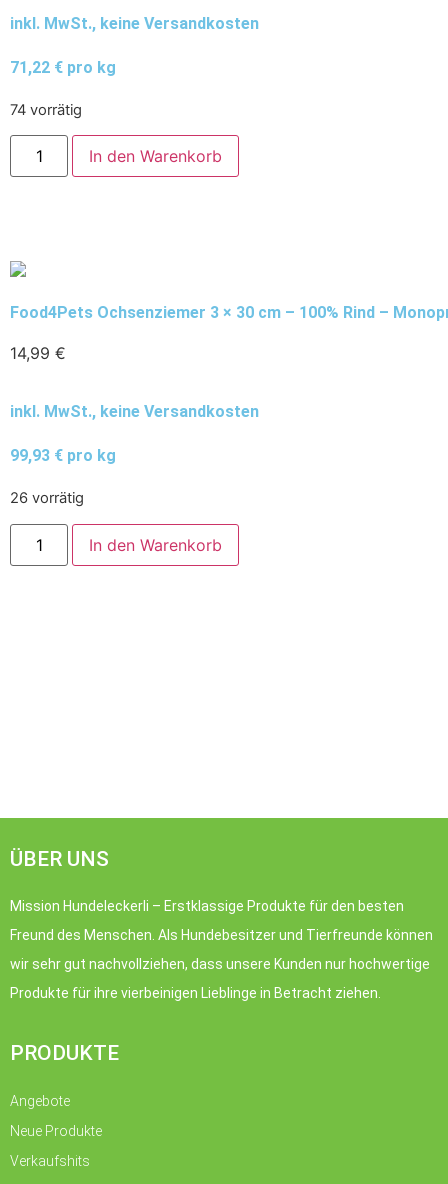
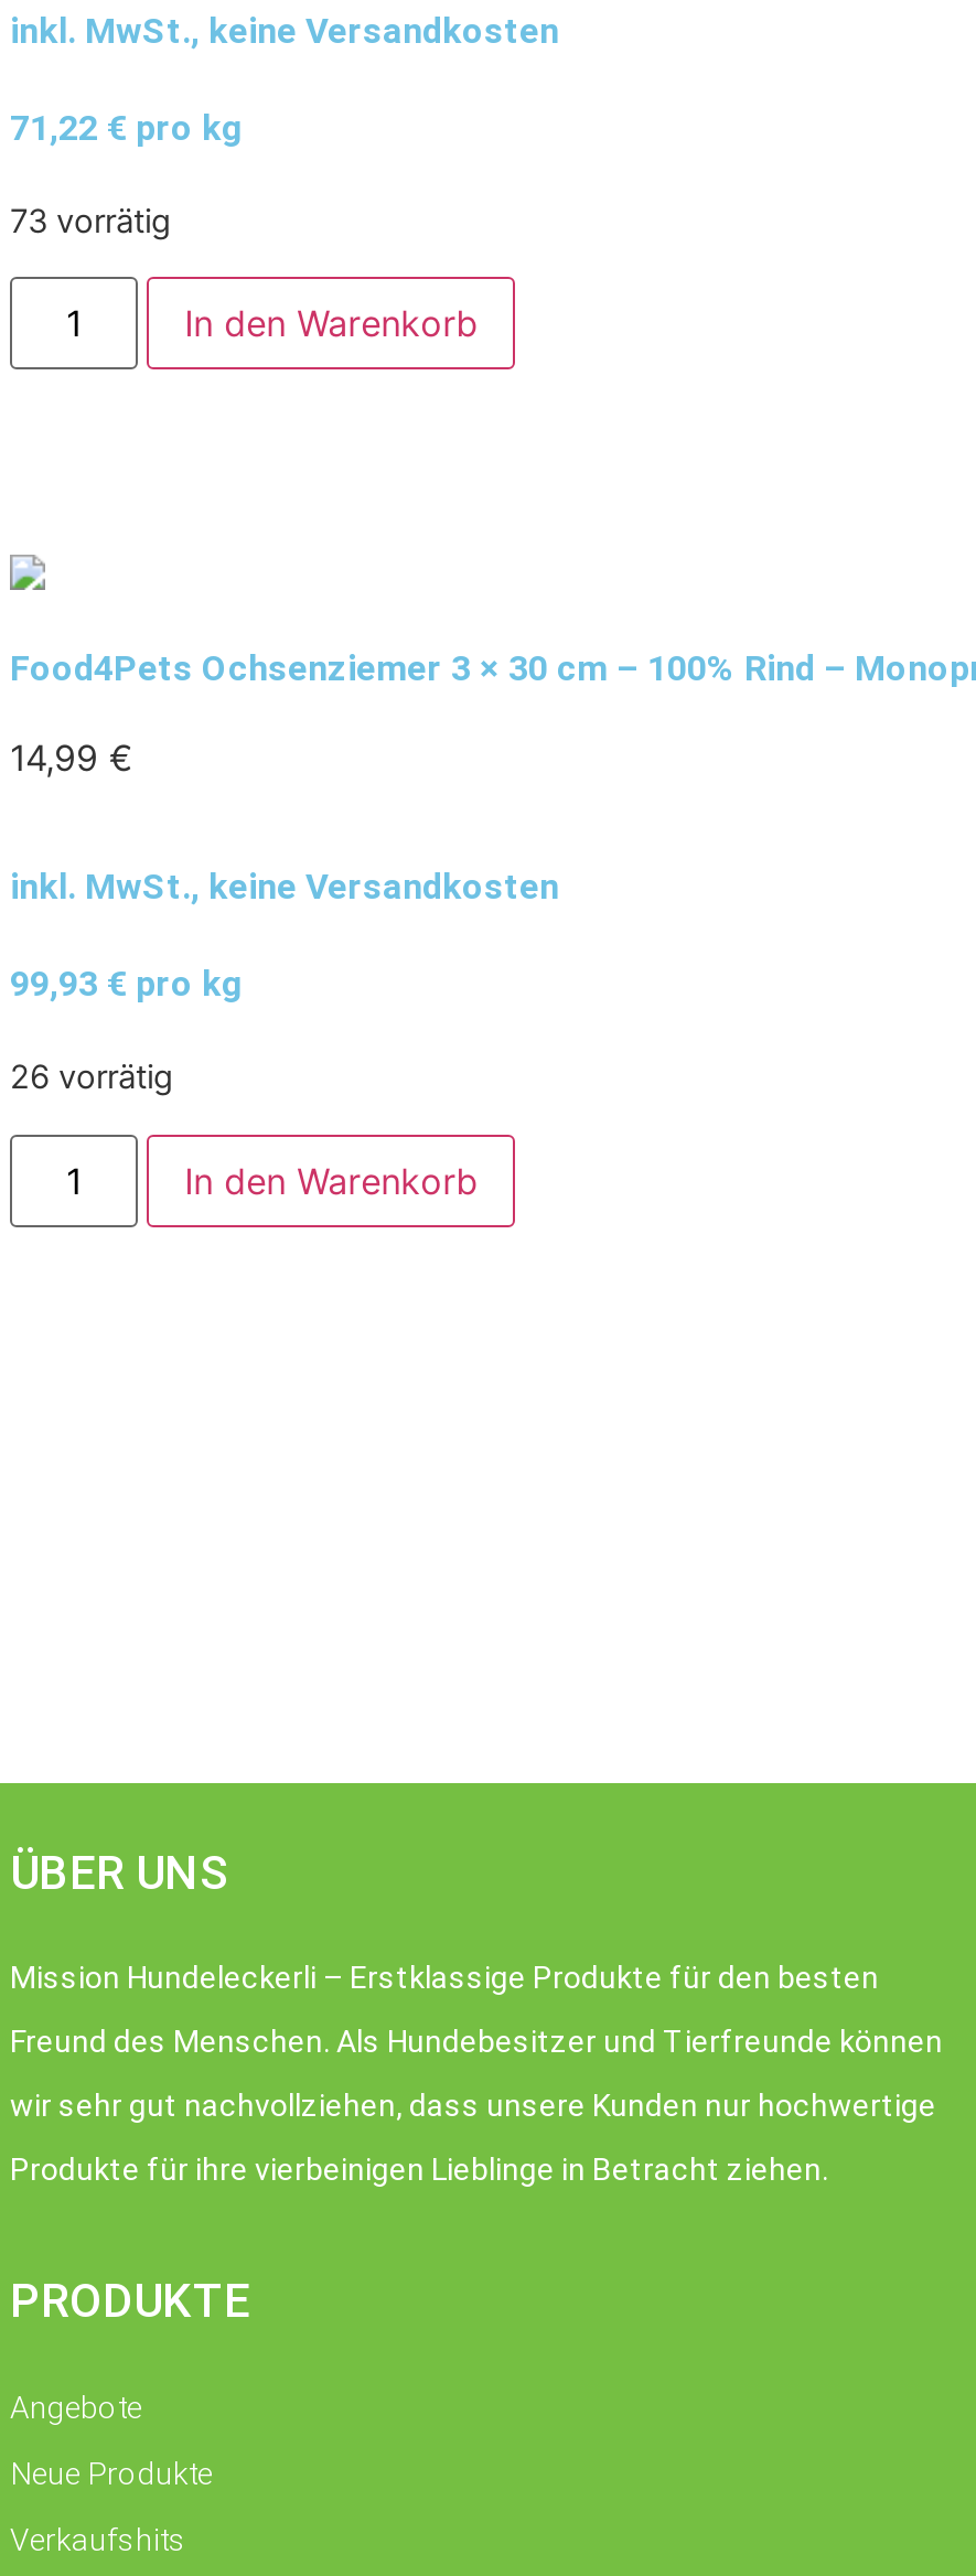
- 74 vorrätig
+ 73 vorrätig
